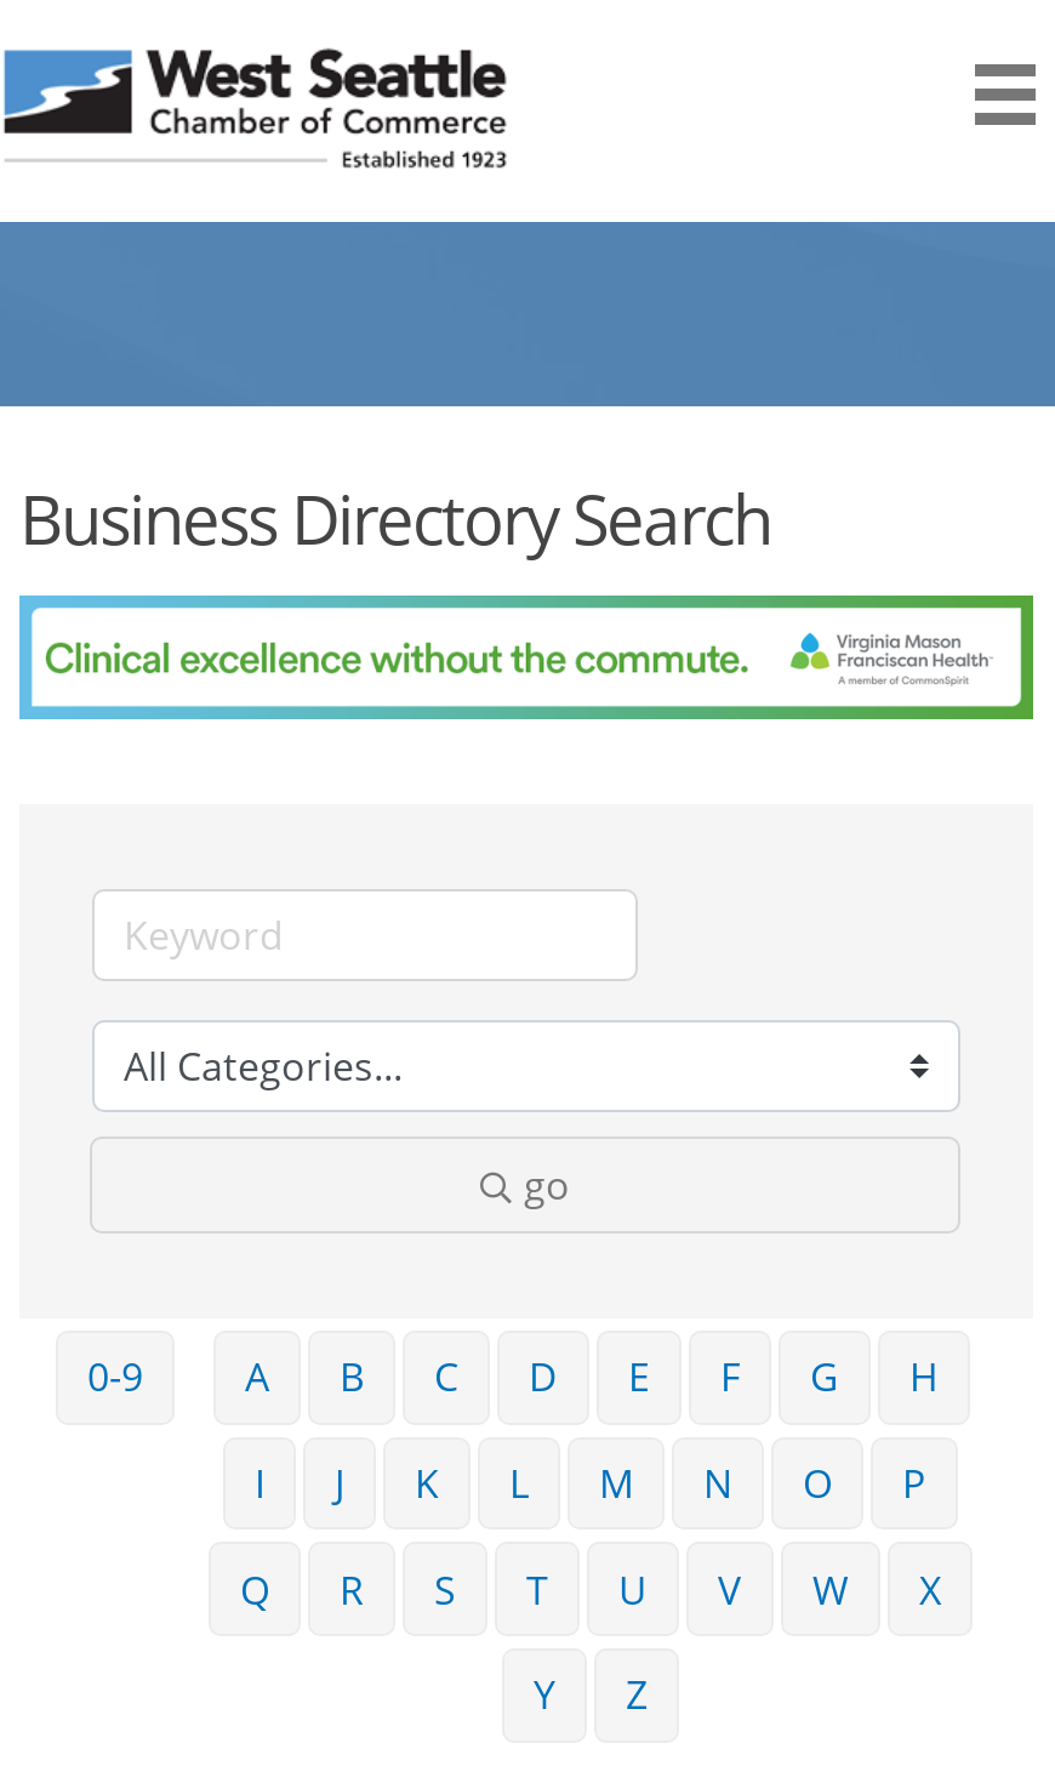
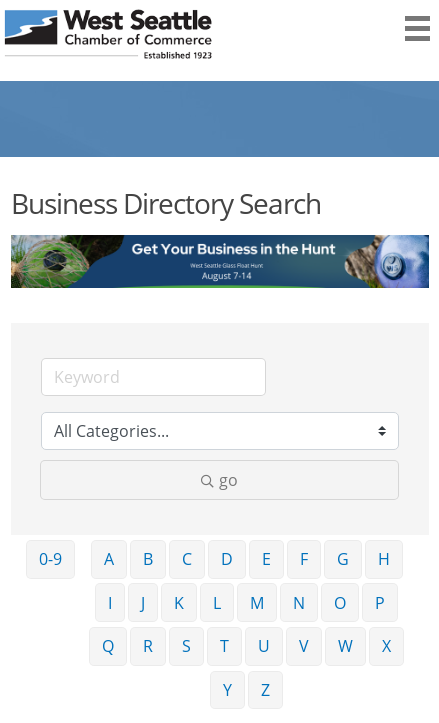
- [image]
+ [image]
